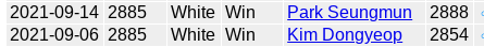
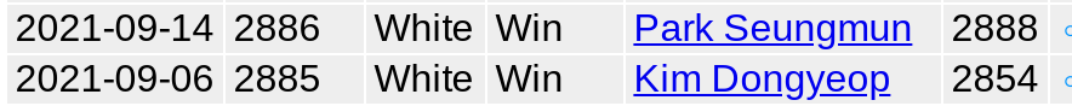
- 2021-09-14 2885
+ 2021-09-14 2886
